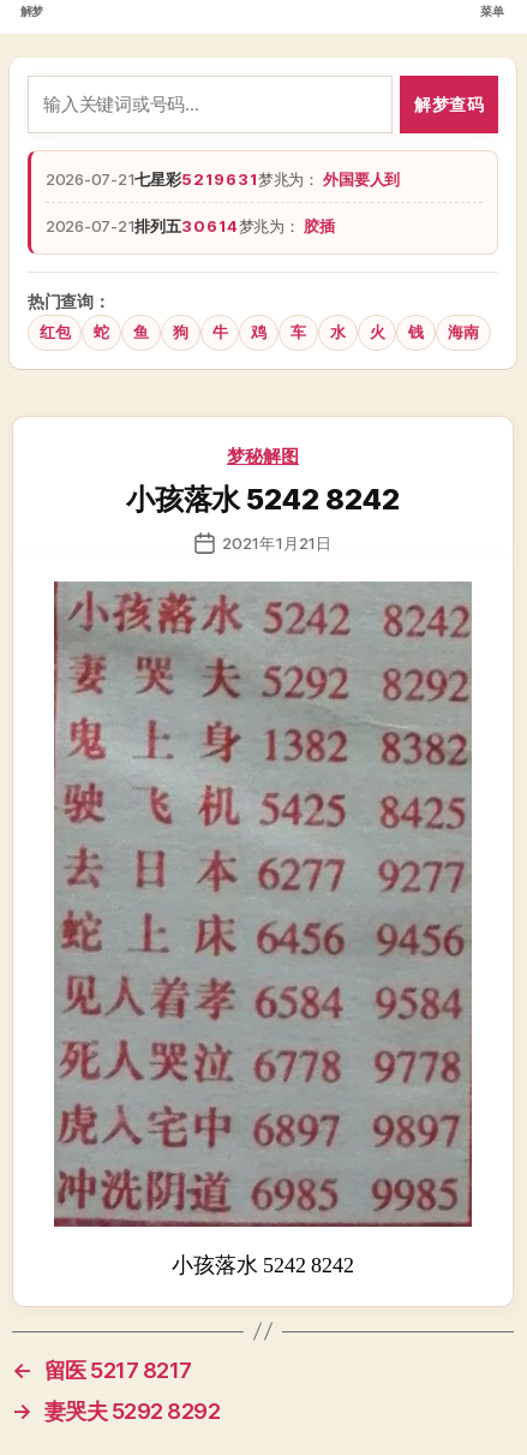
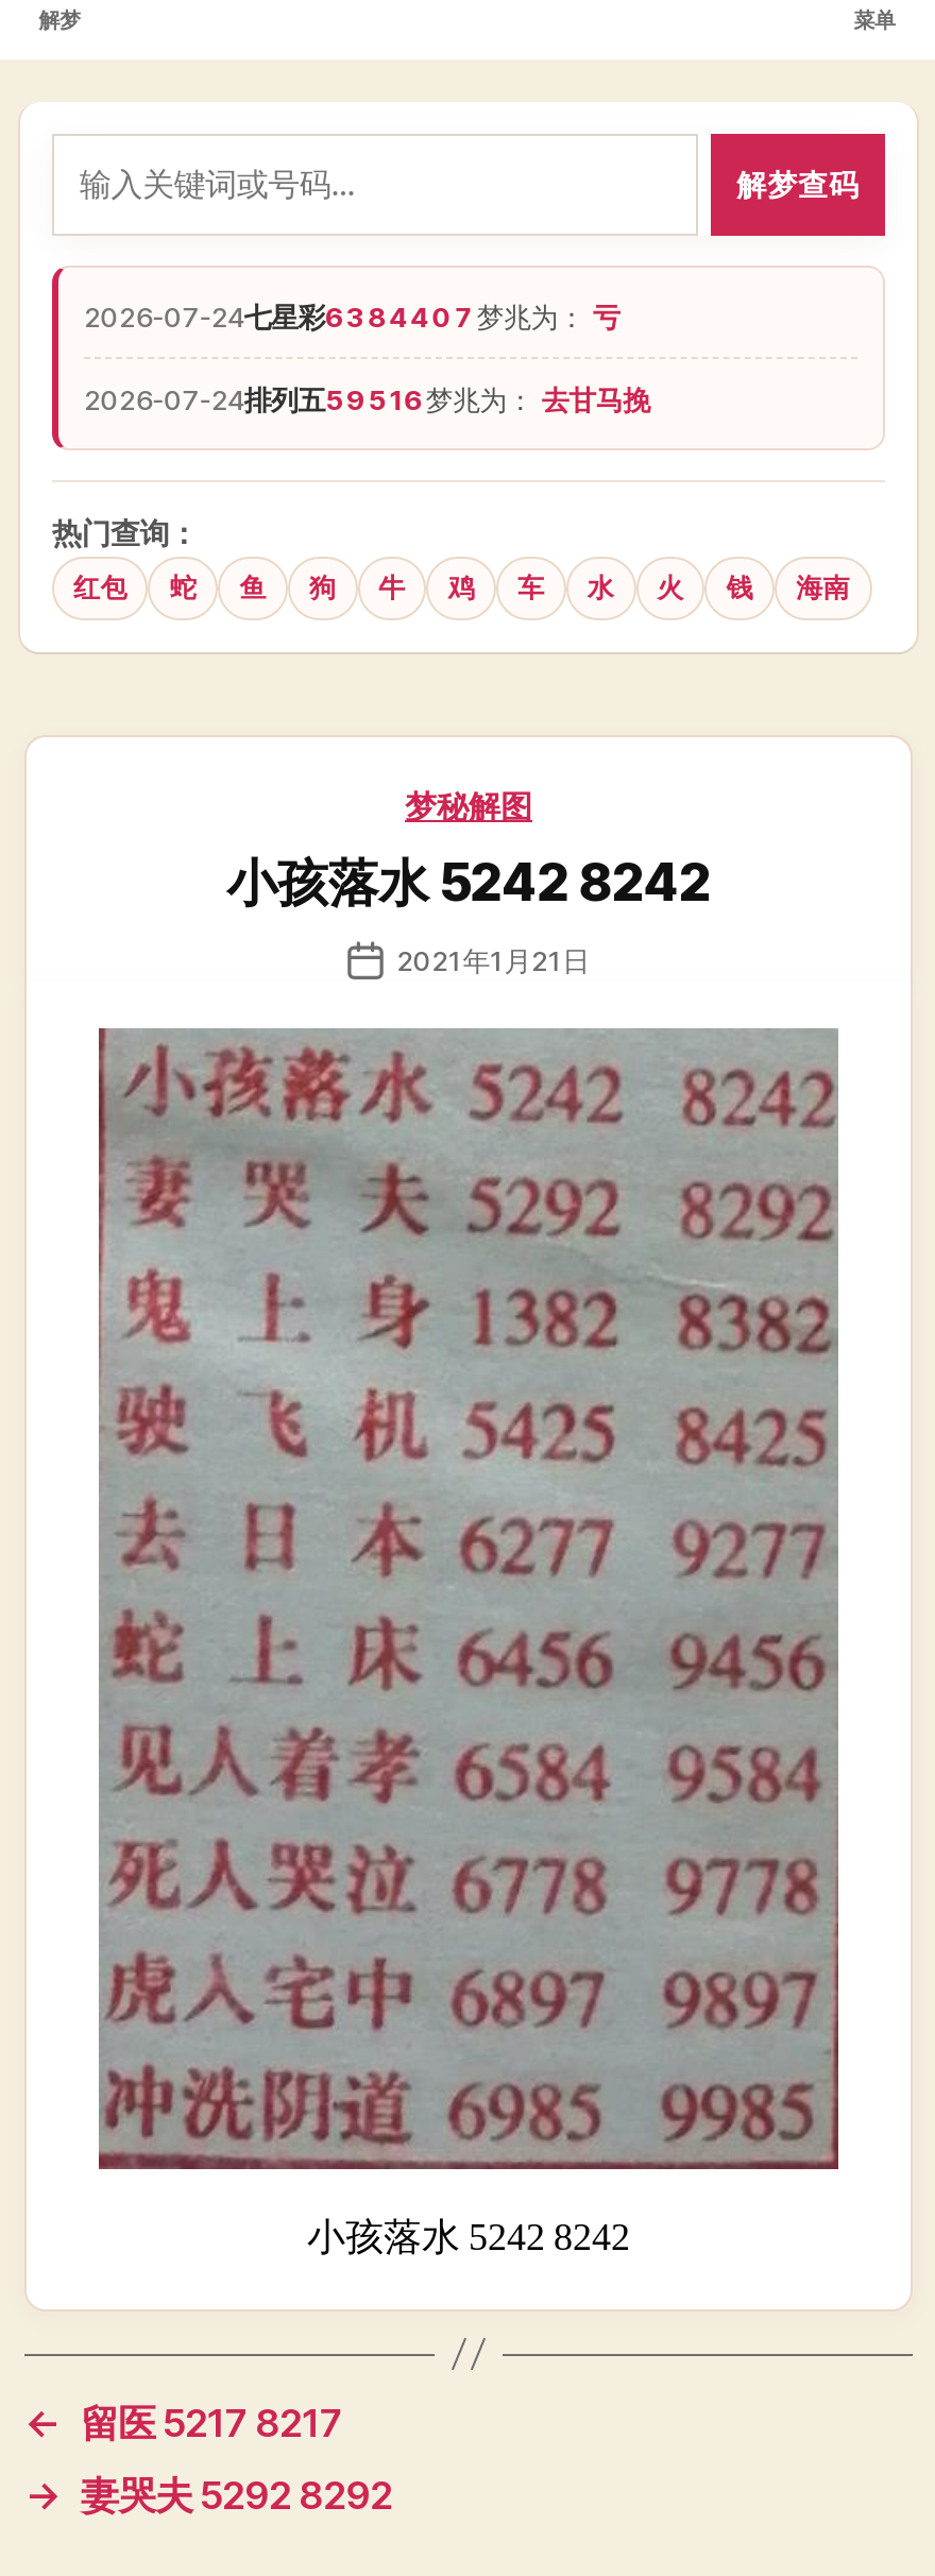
- 2026-07-21七星彩5219631梦兆为：外国要人到
+ 2026-07-24七星彩6384407梦兆为：亏

- 2026-07-21排列五30614梦兆为：胶插
+ 2026-07-24排列五59516梦兆为：去甘马挽
